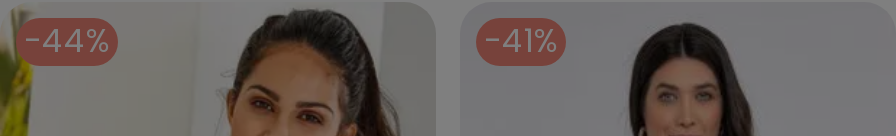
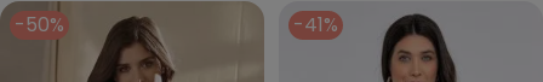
- -44%
+ -50%
